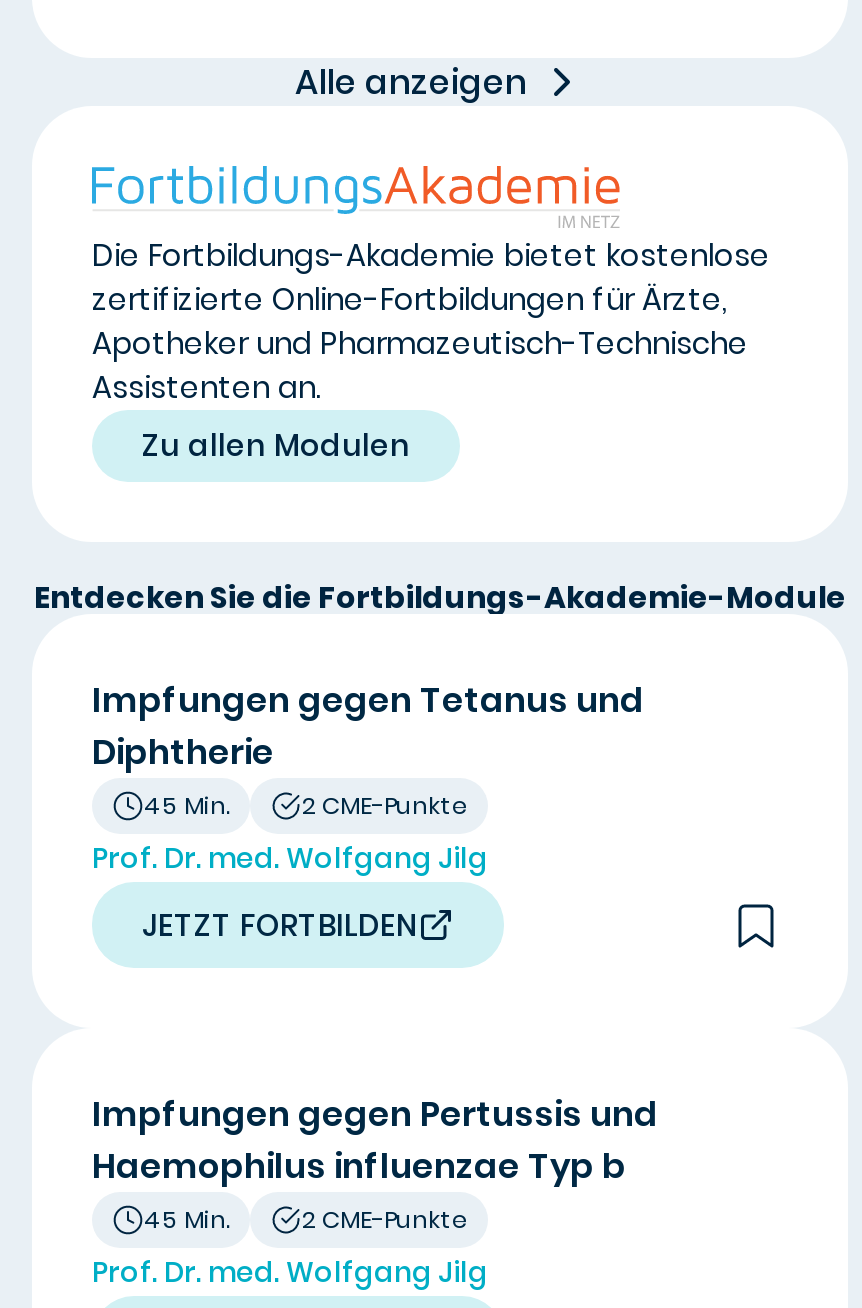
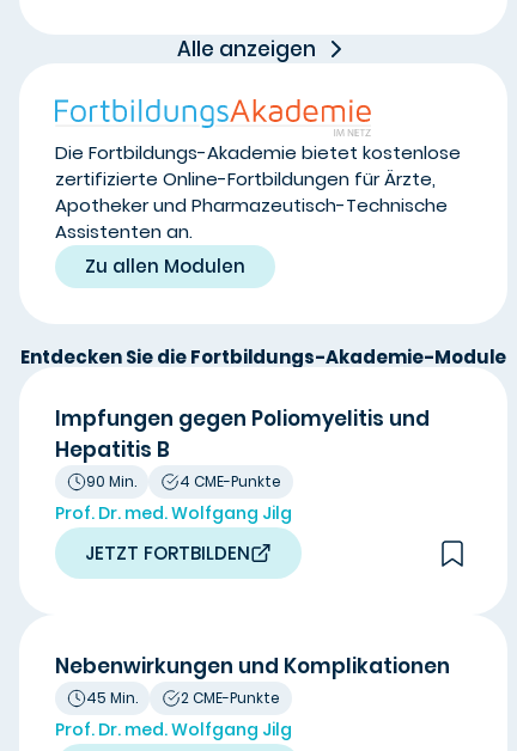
- Impfungen gegen Tetanus und
- Diphtherie
- 45 Min.
- 2 CME-Punkte
+ Impfungen gegen Poliomyelitis und
+ Hepatitis B
+ 90 Min.
+ 4 CME-Punkte

- Impfungen gegen Pertussis und
- Haemophilus influenzae Typ b
+ Nebenwirkungen und Komplikationen
